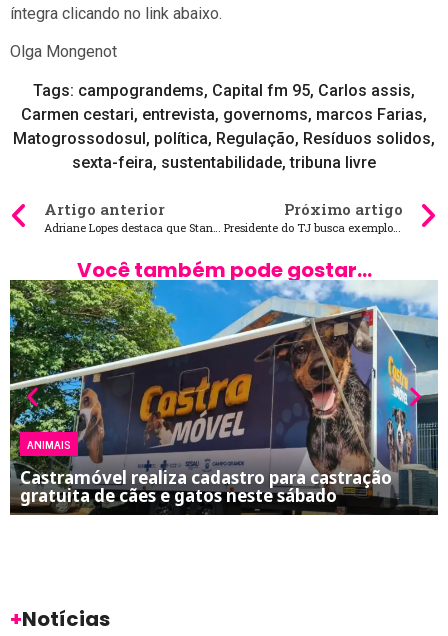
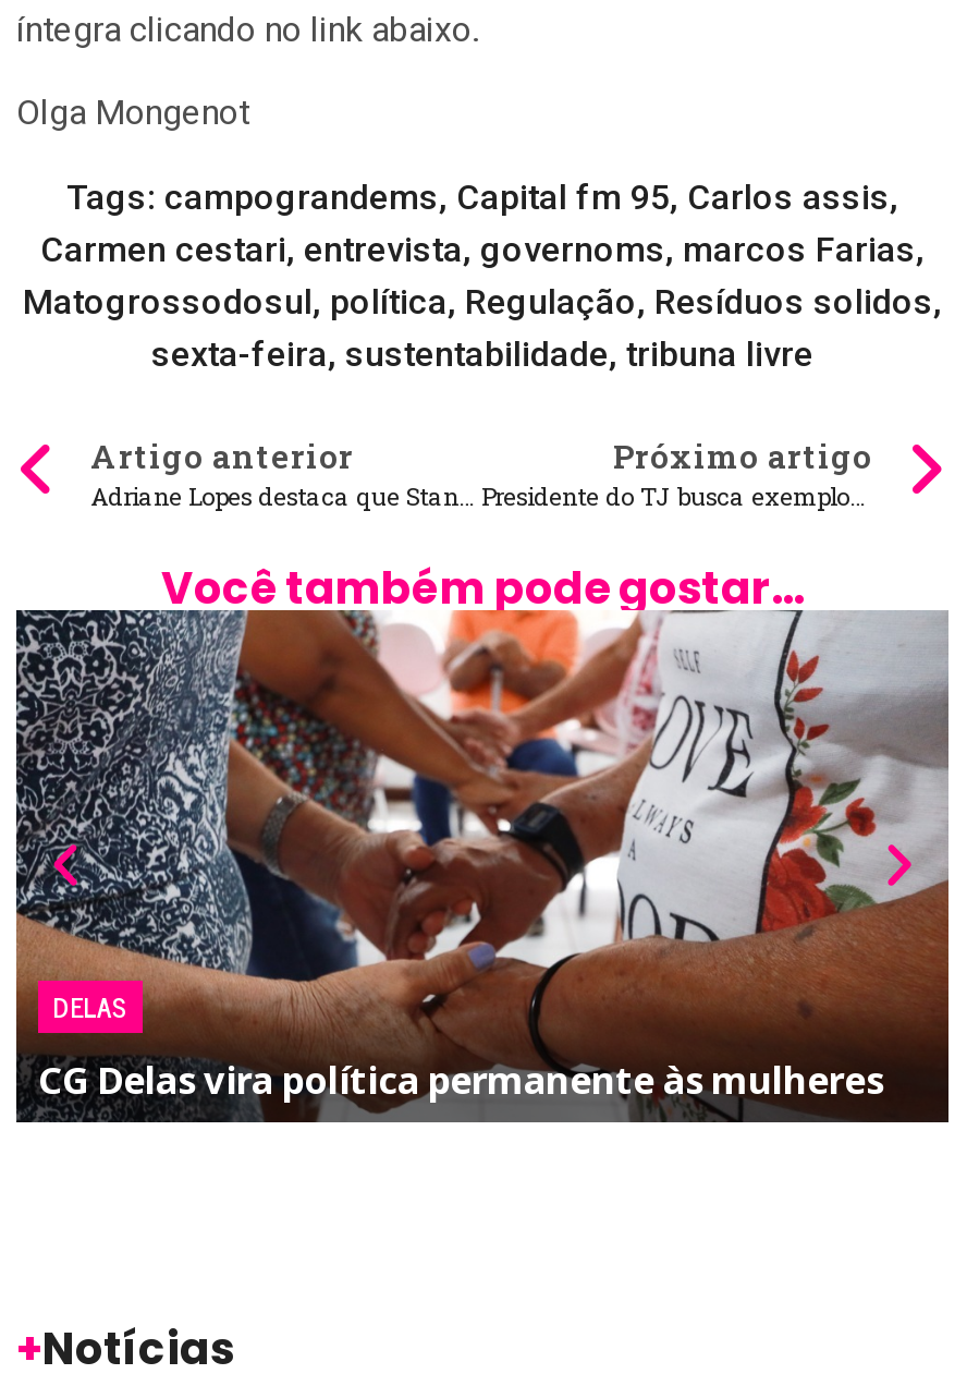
- [image]
- ANIMAIS
+ [image]
+ DELAS

- Castramóvel realiza cadastro para castração
- gratuita de cães e gatos neste sábado
+ CG Delas vira política permanente às mulheres
